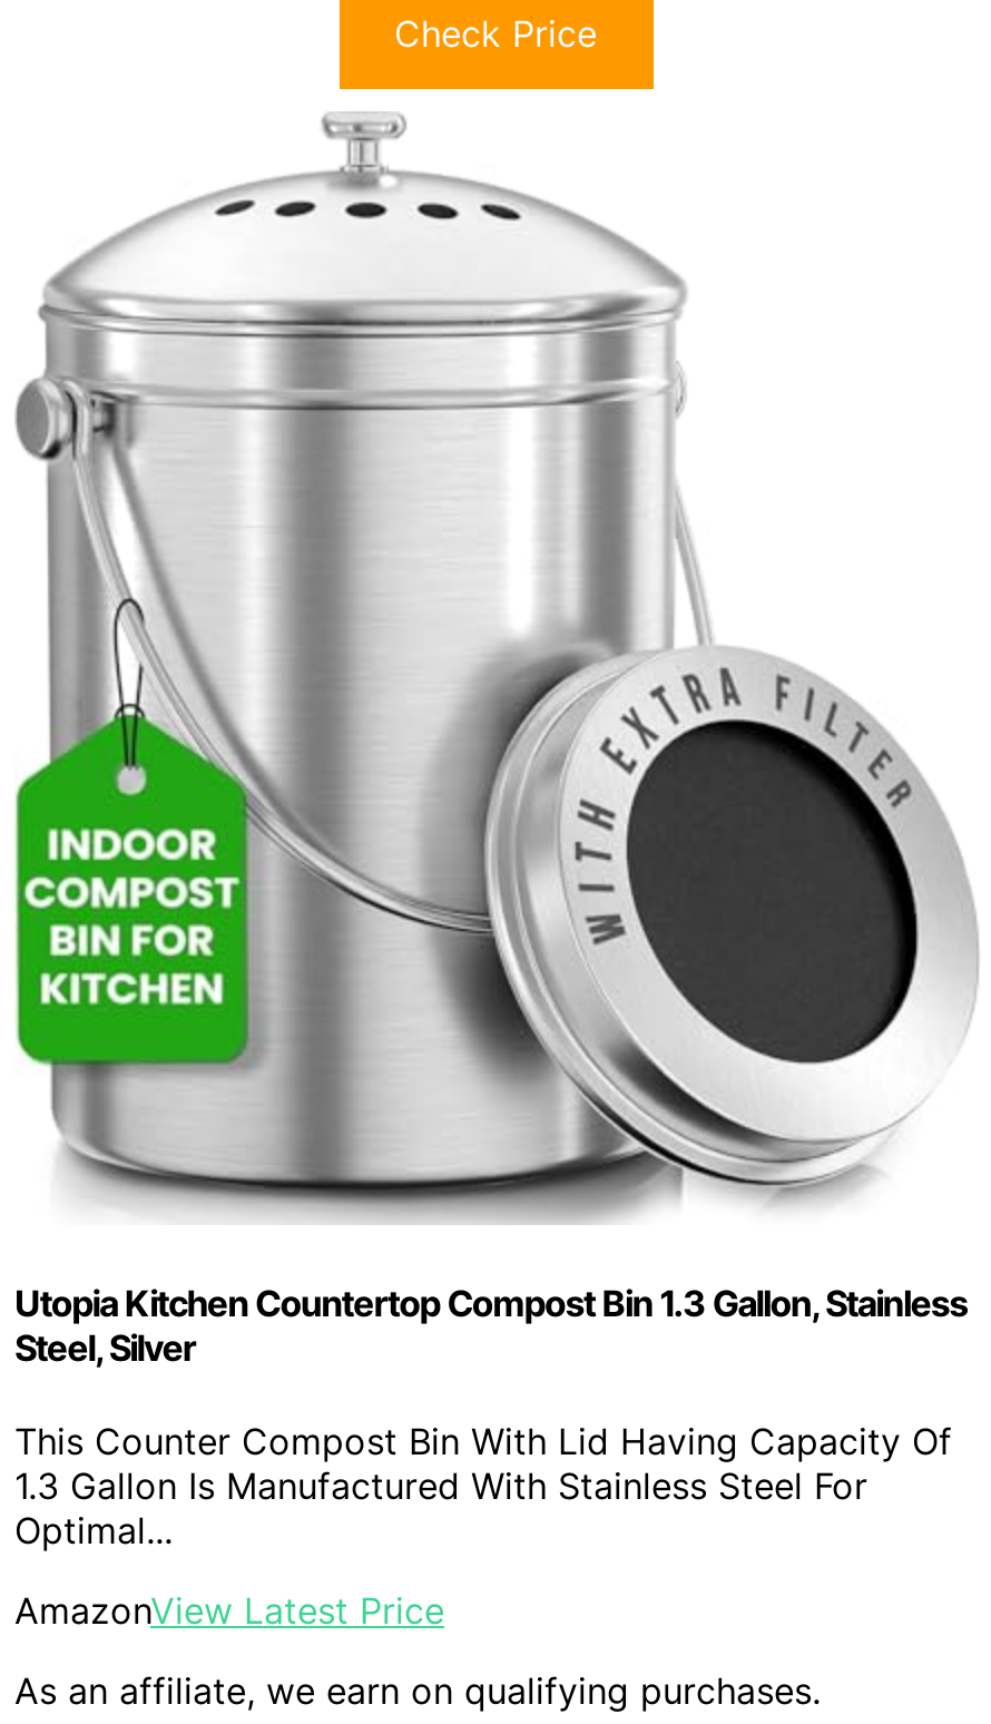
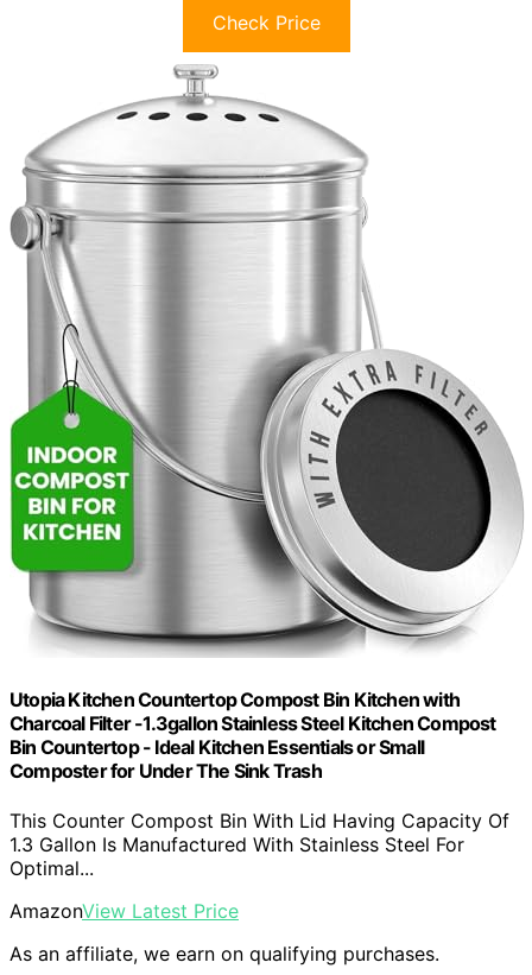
- Utopia Kitchen Countertop Compost Bin 1.3 Gallon, Stainless
- Steel, Silver
+ Utopia Kitchen Countertop Compost Bin Kitchen with
+ Charcoal Filter -1.3gallon Stainless Steel Kitchen Compost
+ Bin Countertop - Ideal Kitchen Essentials or Small
+ Composter for Under The Sink Trash
